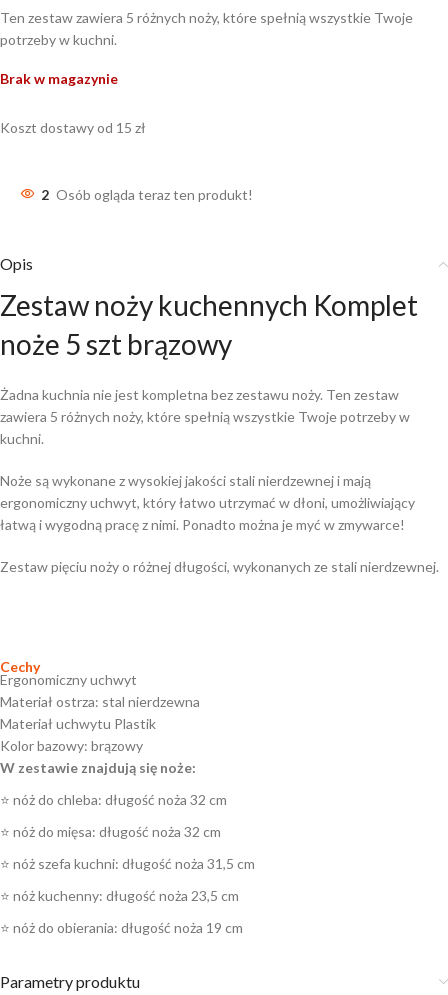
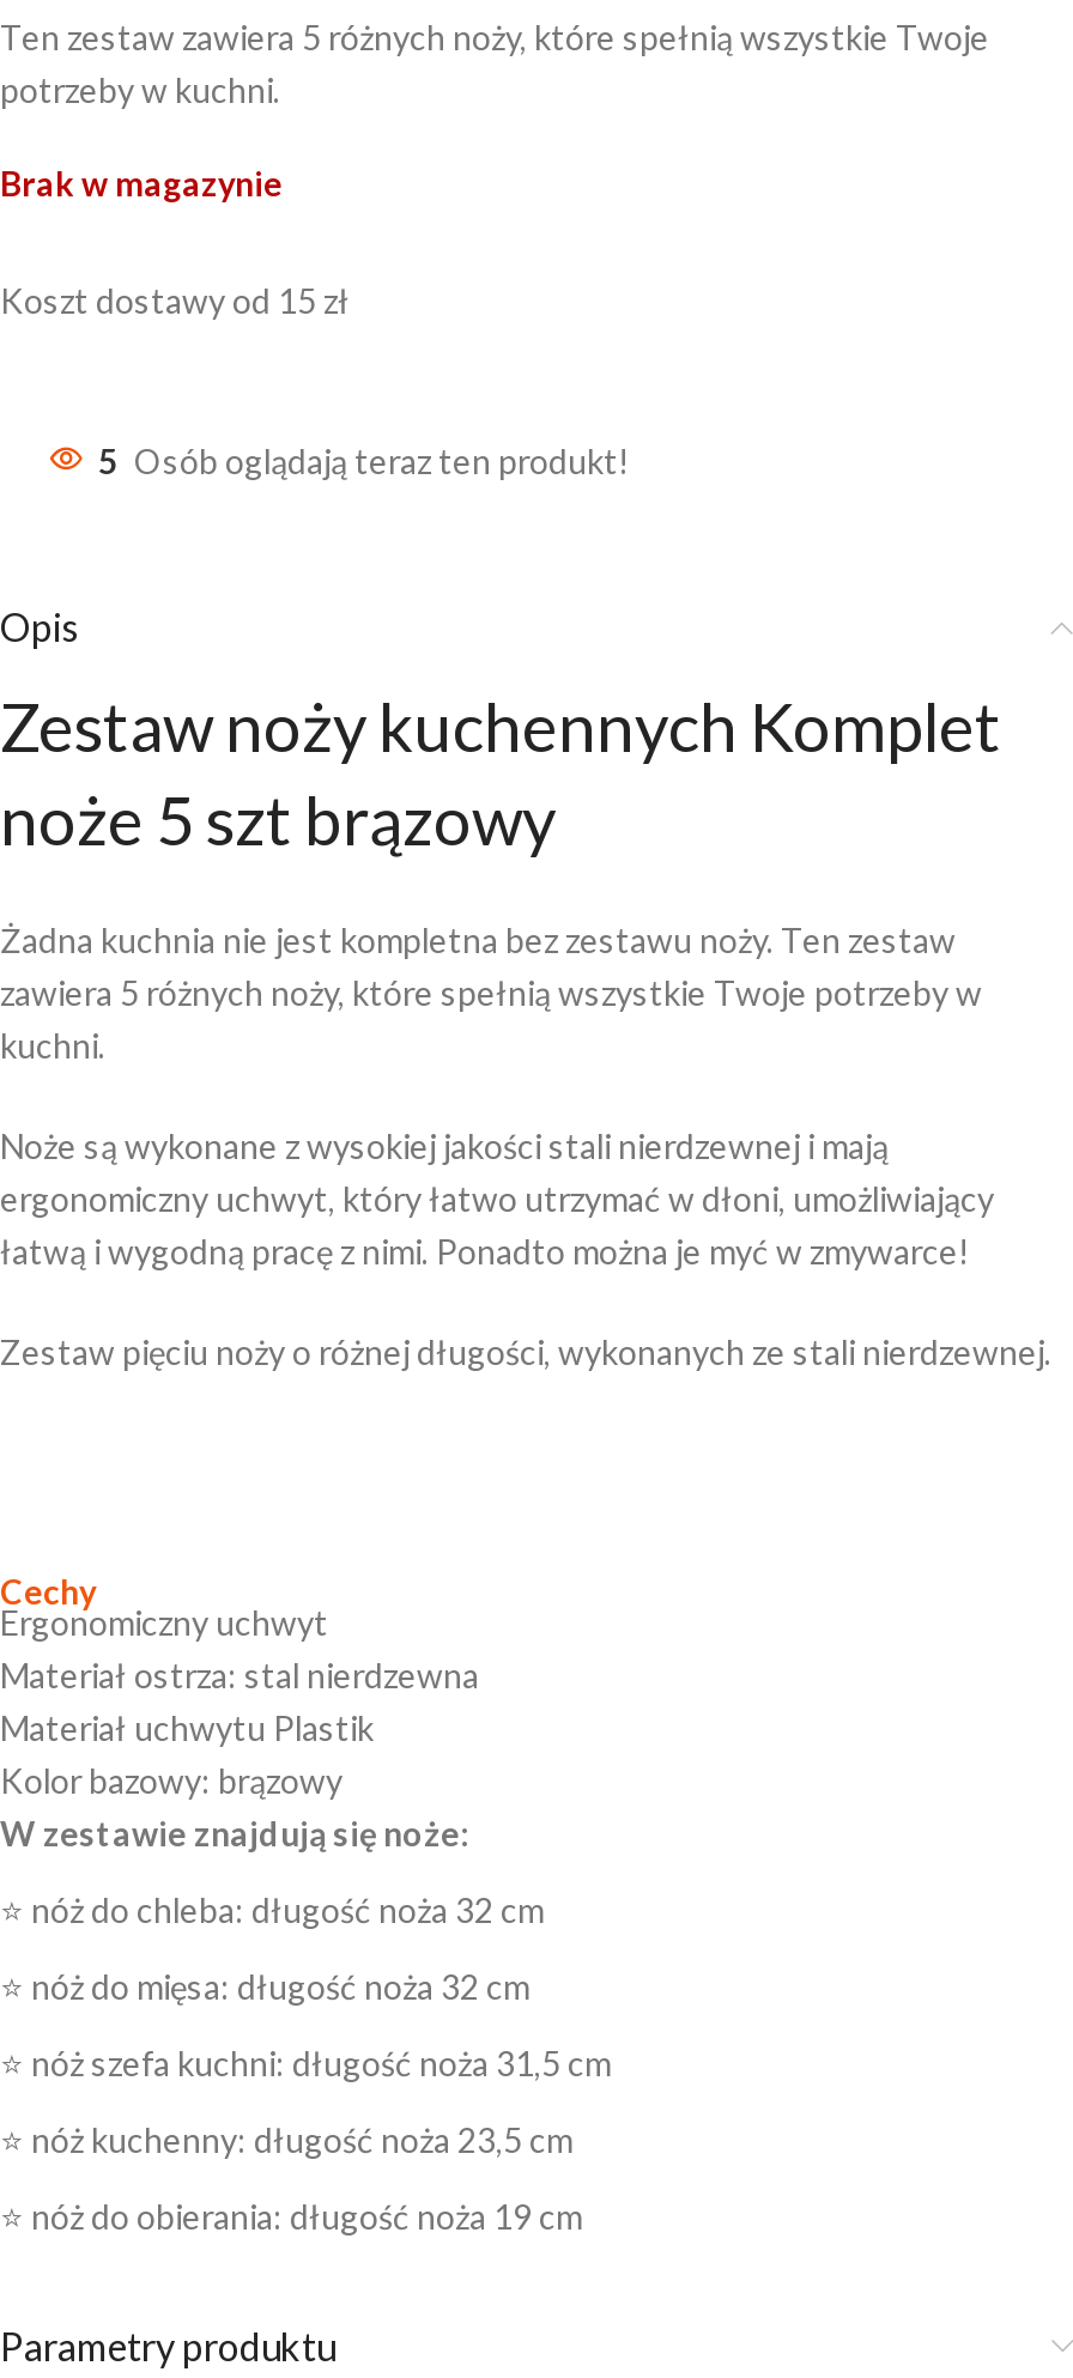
- 2 Osób ogląda teraz ten produkt!
+ 5 Osób oglądają teraz ten produkt!
